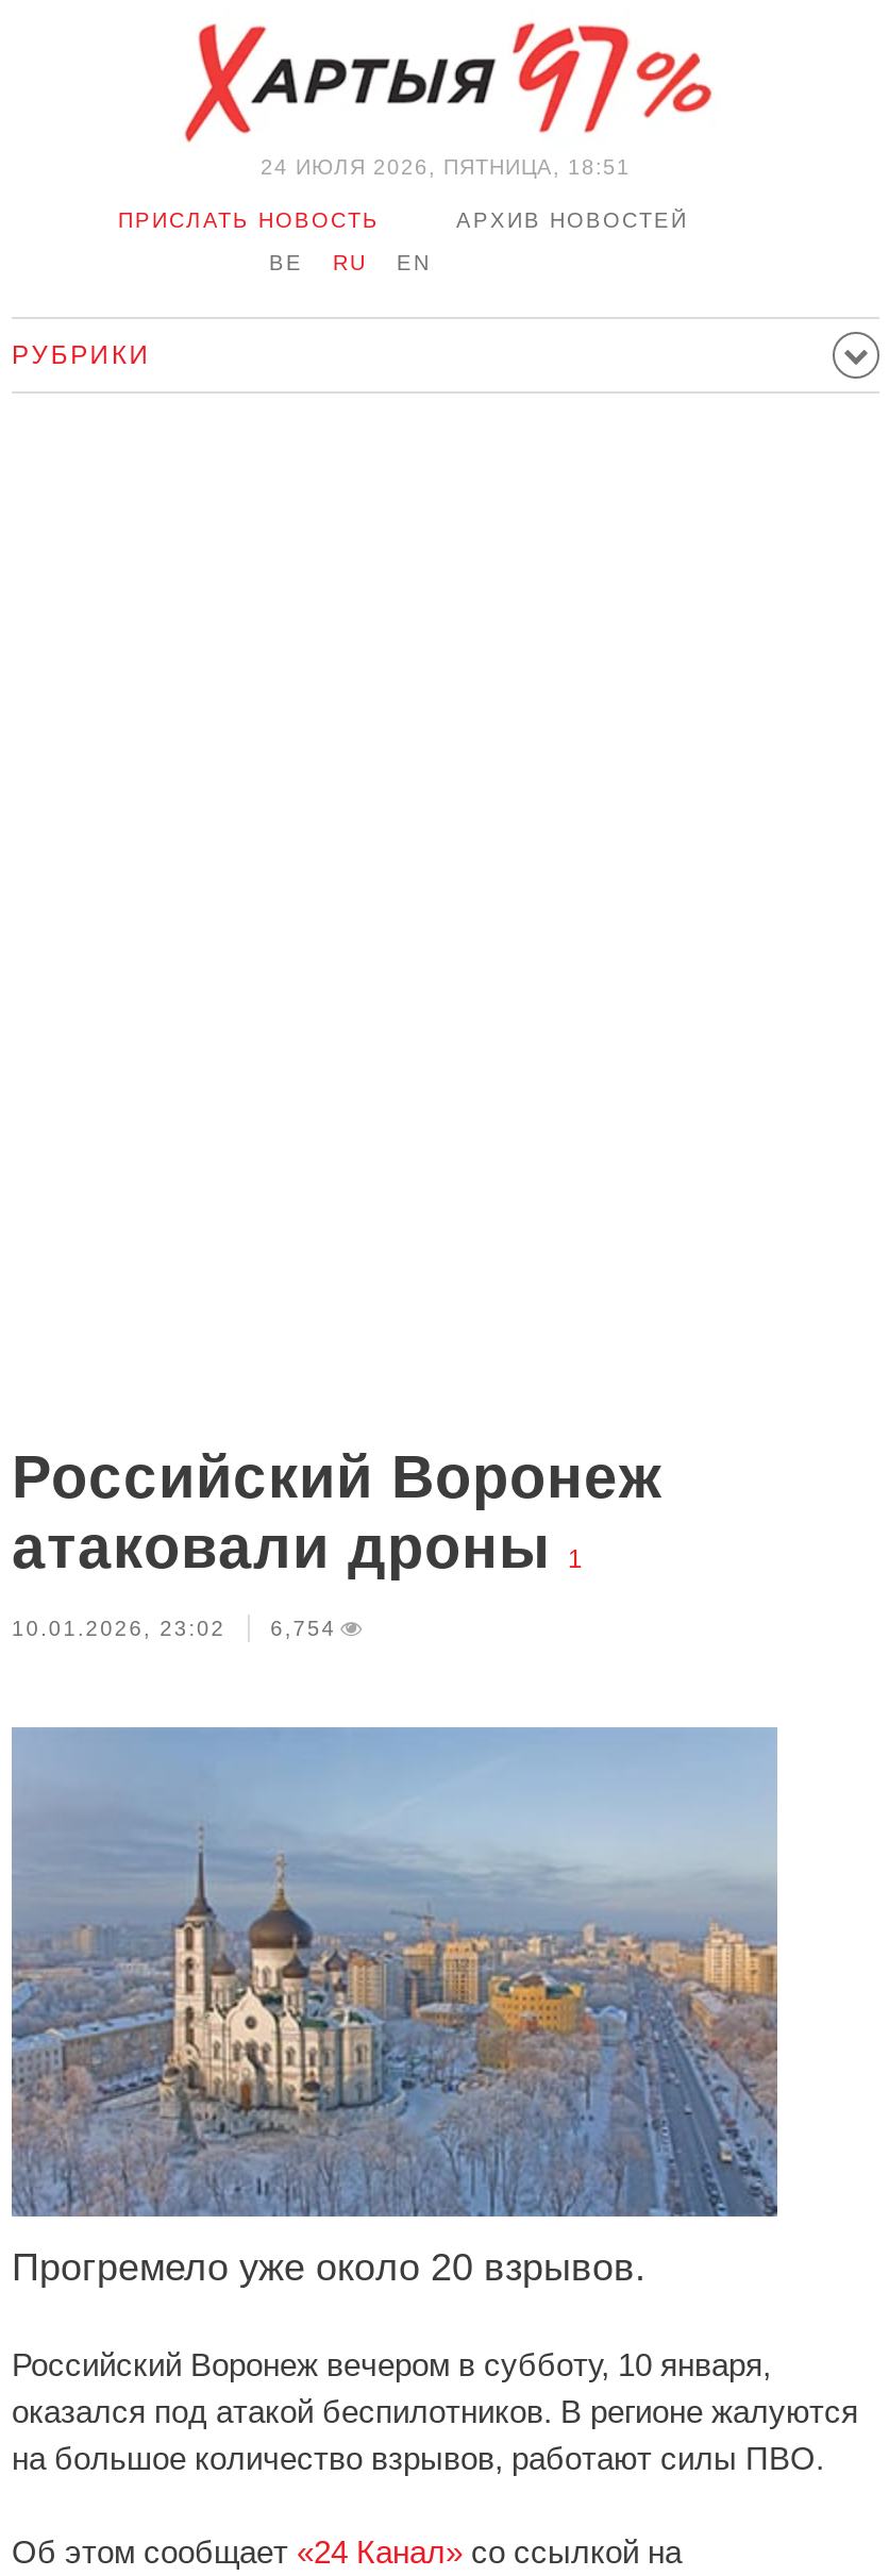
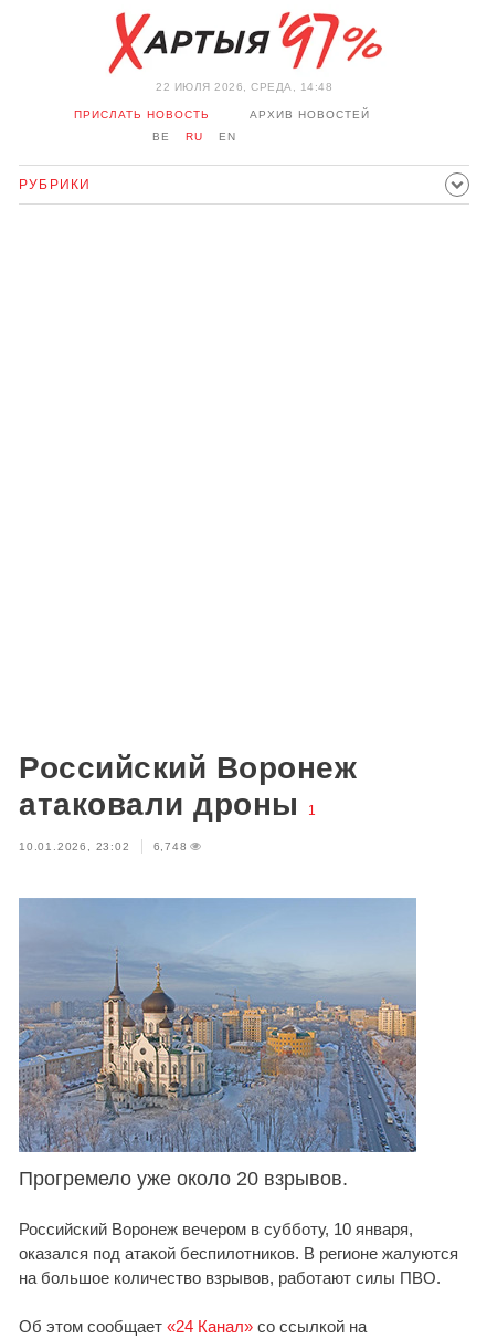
- 24 ИЮЛЯ 2026, ПЯТНИЦА, 18:51
+ 22 ИЮЛЯ 2026, СРЕДА, 14:48

- 10.01.2026, 23:02 6,754
+ 10.01.2026, 23:02 6,748
